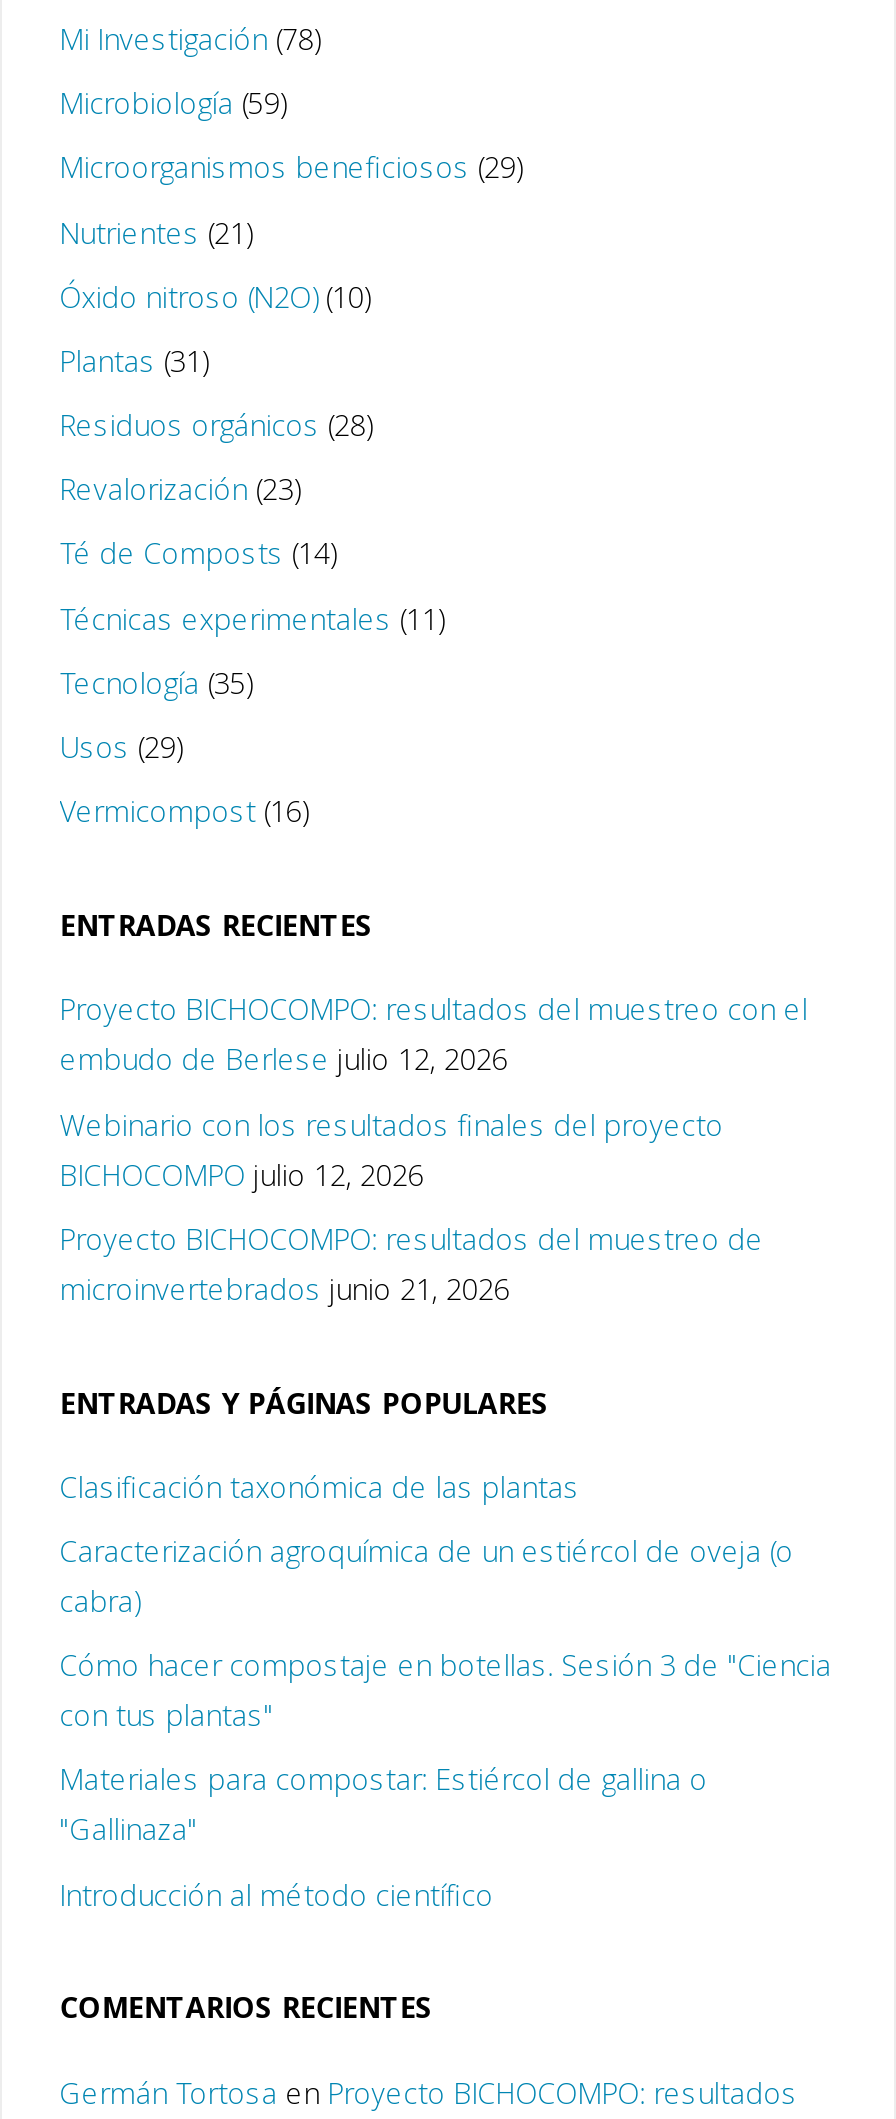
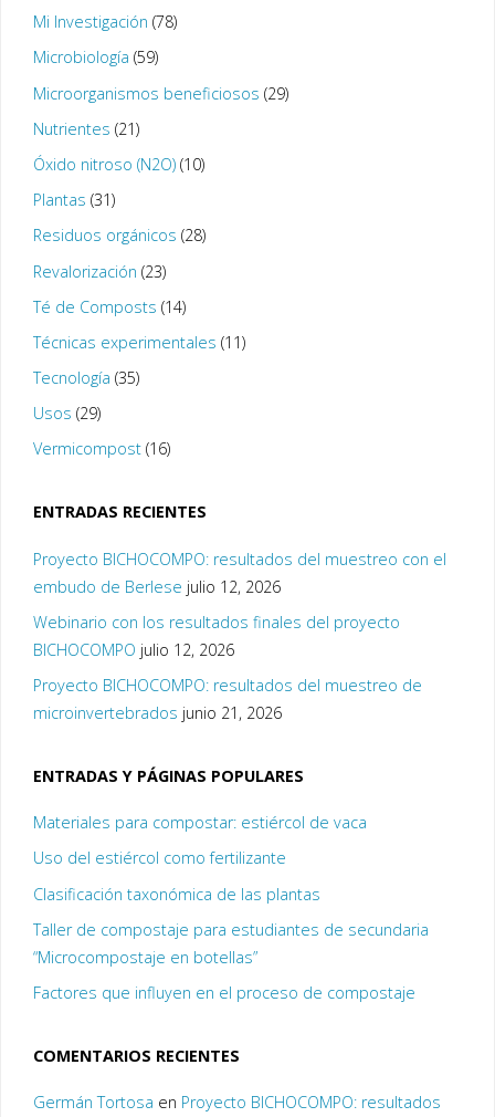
+ Materiales para compostar: estiércol de vaca
+ Uso del estiércol como fertilizante

moved down: Clasificación taxonómica de las plantas

- Caracterización agroquímica de un estiércol de oveja (o
- cabra)
- Cómo hacer compostaje en botellas. Sesión 3 de "Ciencia
- con tus plantas"
- Materiales para compostar: Estiércol de gallina o
- "Gallinaza"
- Introducción al método científico
+ Taller de compostaje para estudiantes de secundaria
+ “Microcompostaje en botellas”
+ Factores que influyen en el proceso de compostaje
